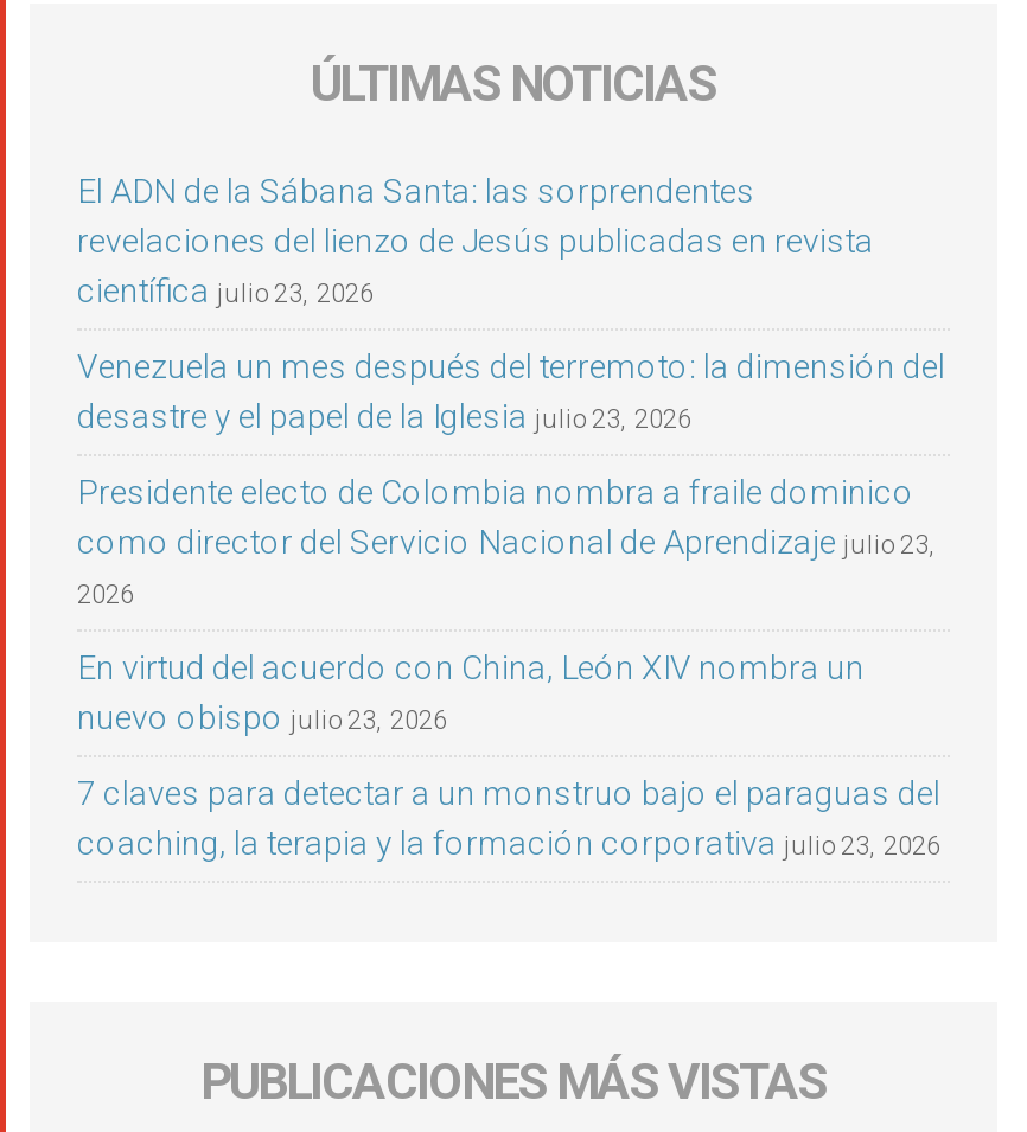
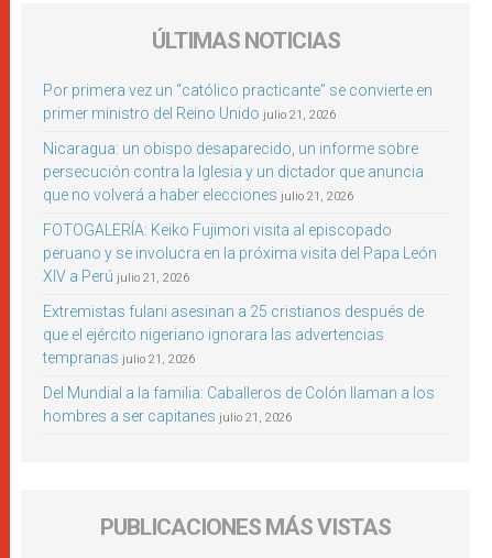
- El ADN de la Sábana Santa: las sorprendentes
- revelaciones del lienzo de Jesús publicadas en revista
- científica julio 23, 2026
- Venezuela un mes después del terremoto: la dimensión del
- desastre y el papel de la Iglesia julio 23, 2026
- Presidente electo de Colombia nombra a fraile dominico
- como director del Servicio Nacional de Aprendizaje julio 23,
- 2026
- En virtud del acuerdo con China, León XIV nombra un
- nuevo obispo julio 23, 2026
- 7 claves para detectar a un monstruo bajo el paraguas del
- coaching, la terapia y la formación corporativa julio 23, 2026
+ Por primera vez un “católico practicante” se convierte en
+ primer ministro del Reino Unido julio 21, 2026
+ Nicaragua: un obispo desaparecido, un informe sobre
+ persecución contra la Iglesia y un dictador que anuncia
+ que no volverá a haber elecciones julio 21, 2026
+ FOTOGALERÍA: Keiko Fujimori visita al episcopado
+ peruano y se involucra en la próxima visita del Papa León
+ XIV a Perú julio 21, 2026
+ Extremistas fulani asesinan a 25 cristianos después de
+ que el ejército nigeriano ignorara las advertencias
+ tempranas julio 21, 2026
+ Del Mundial a la familia: Caballeros de Colón llaman a los
+ hombres a ser capitanes julio 21, 2026
